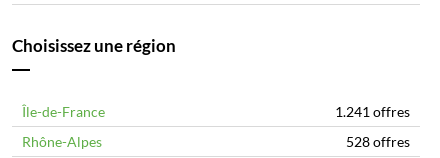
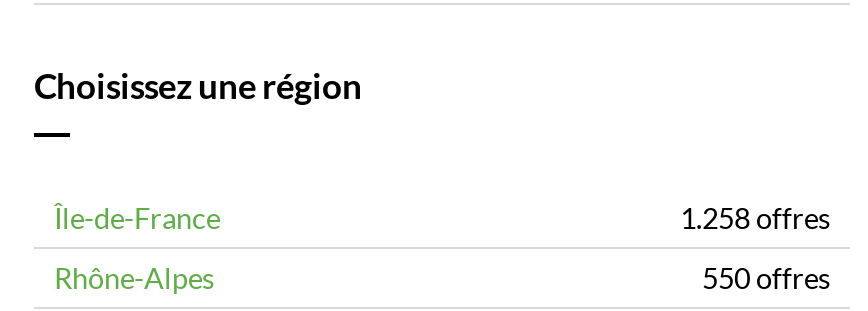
- 1.241 offres
+ 1.258 offres

- 528 offres
+ 550 offres
